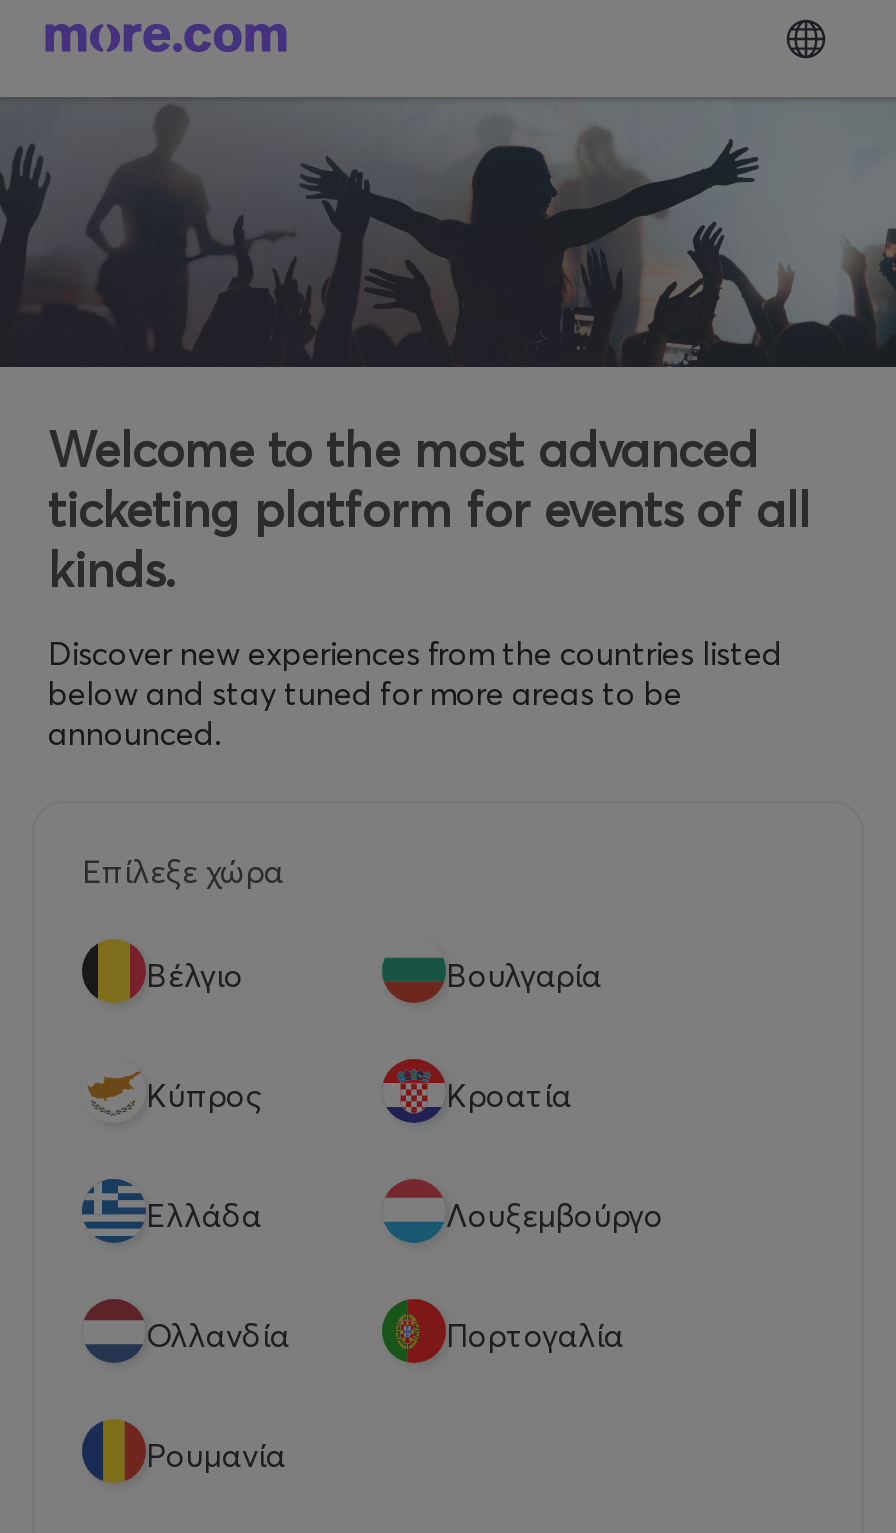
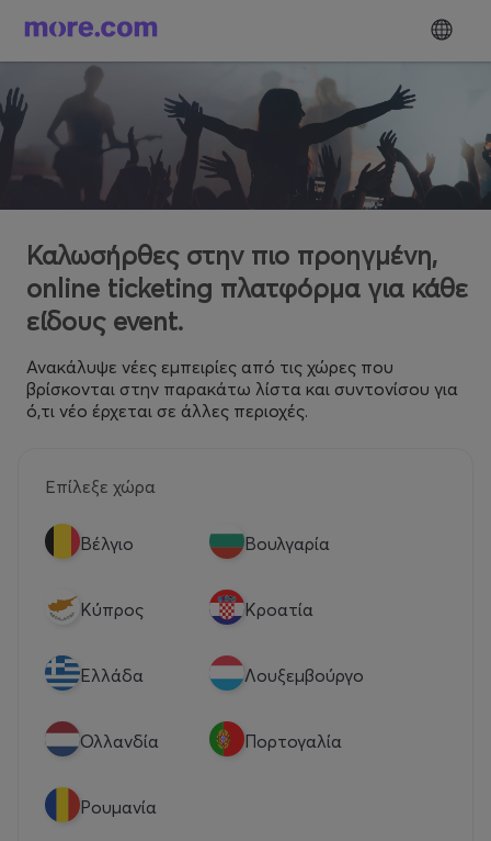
- Welcome to the most advanced
- ticketing platform for events of all
- kinds.
+ Καλωσήρθες στην πιο προηγμένη,
+ online ticketing πλατφόρμα για κάθε
+ είδους event.

- Discover new experiences from the countries listed
- below and stay tuned for more areas to be
- announced.
+ Ανακάλυψε νέες εμπειρίες από τις χώρες που
+ βρίσκονται στην παρακάτω λίστα και συντονίσου για
+ ό,τι νέο έρχεται σε άλλες περιοχές.
